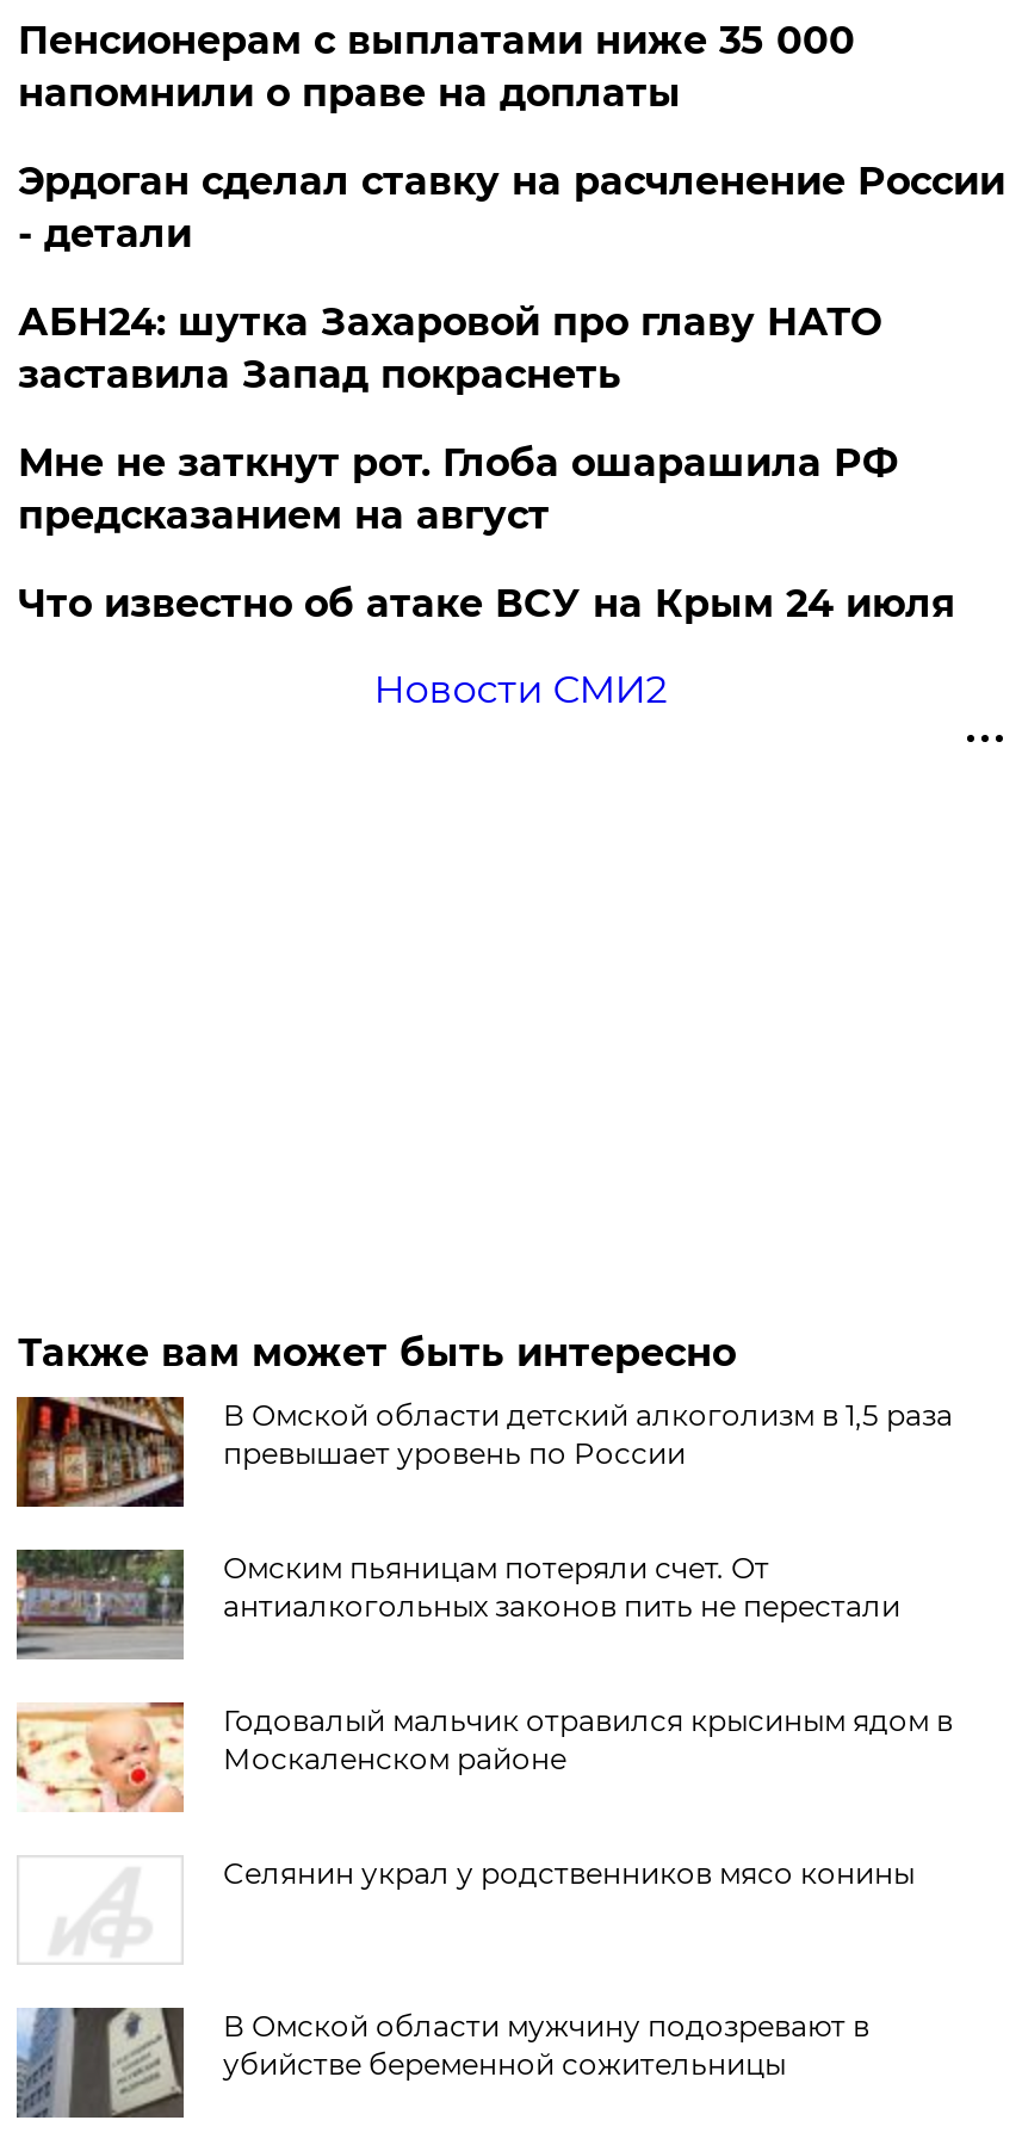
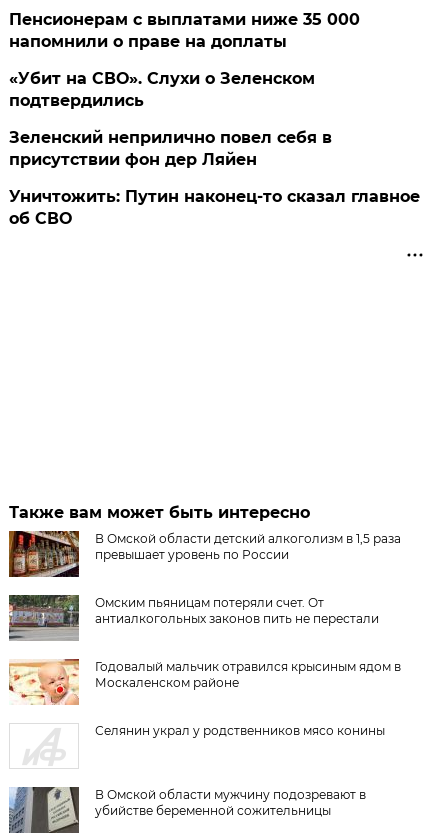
- Эрдоган сделал ставку на расчленение России
- - детали
- АБН24: шутка Захаровой про главу НАТО
- заставила Запад покраснеть
- Мне не заткнут рот. Глоба ошарашила РФ
- предсказанием на август
- Что известно об атаке ВСУ на Крым 24 июля
- Новости СМИ2
+ «Убит на СВО». Слухи о Зеленском
+ подтвердились
+ Зеленский неприлично повел cебя в
+ присутствии фон дер Ляйен
+ Уничтожить: Путин наконец-то сказал главное
+ об СВО
